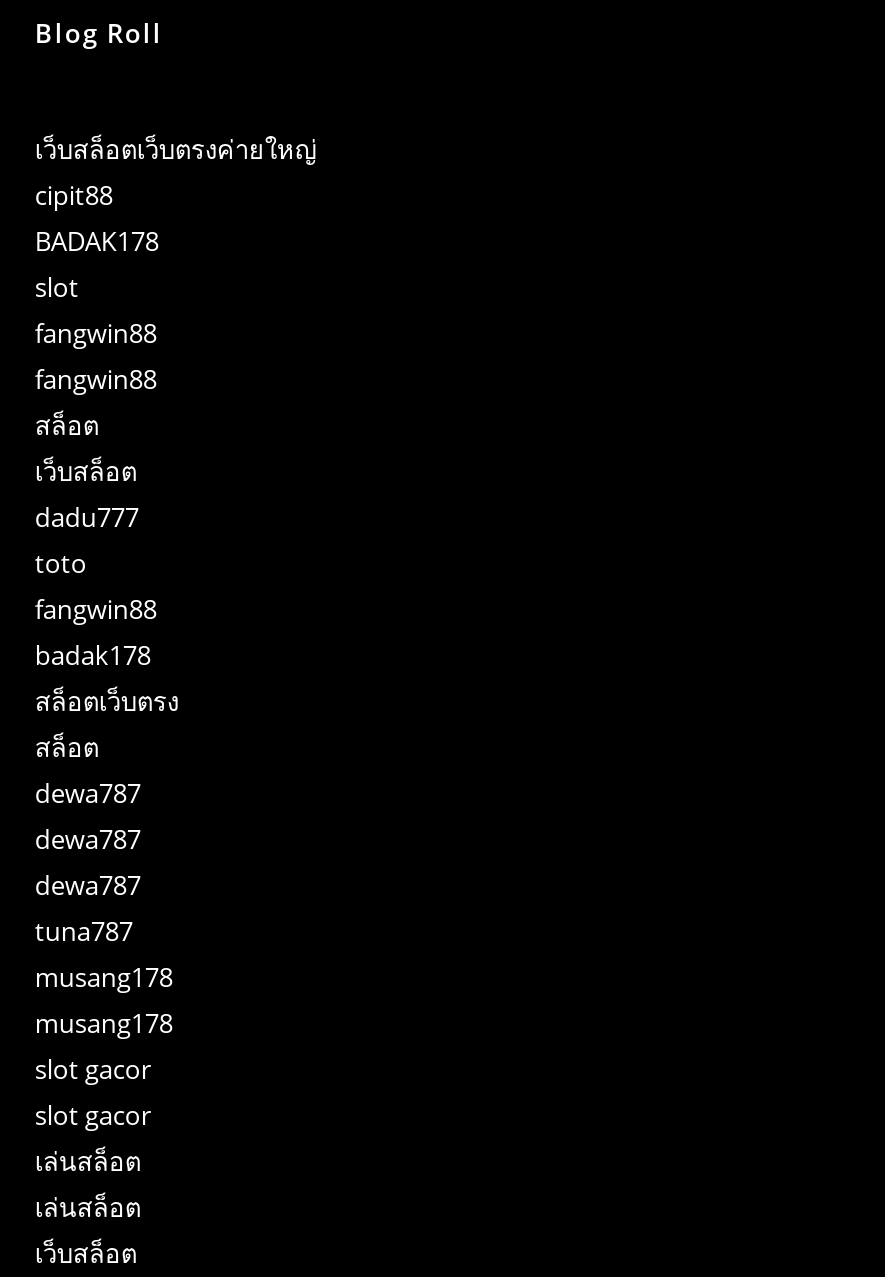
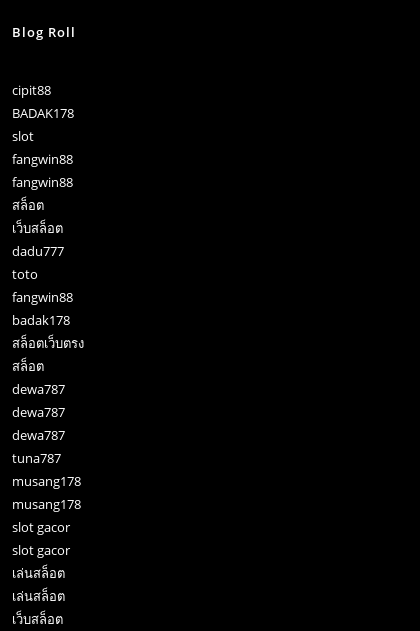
- เว็บสล็อตเว็บตรงค่ายใหญ่
